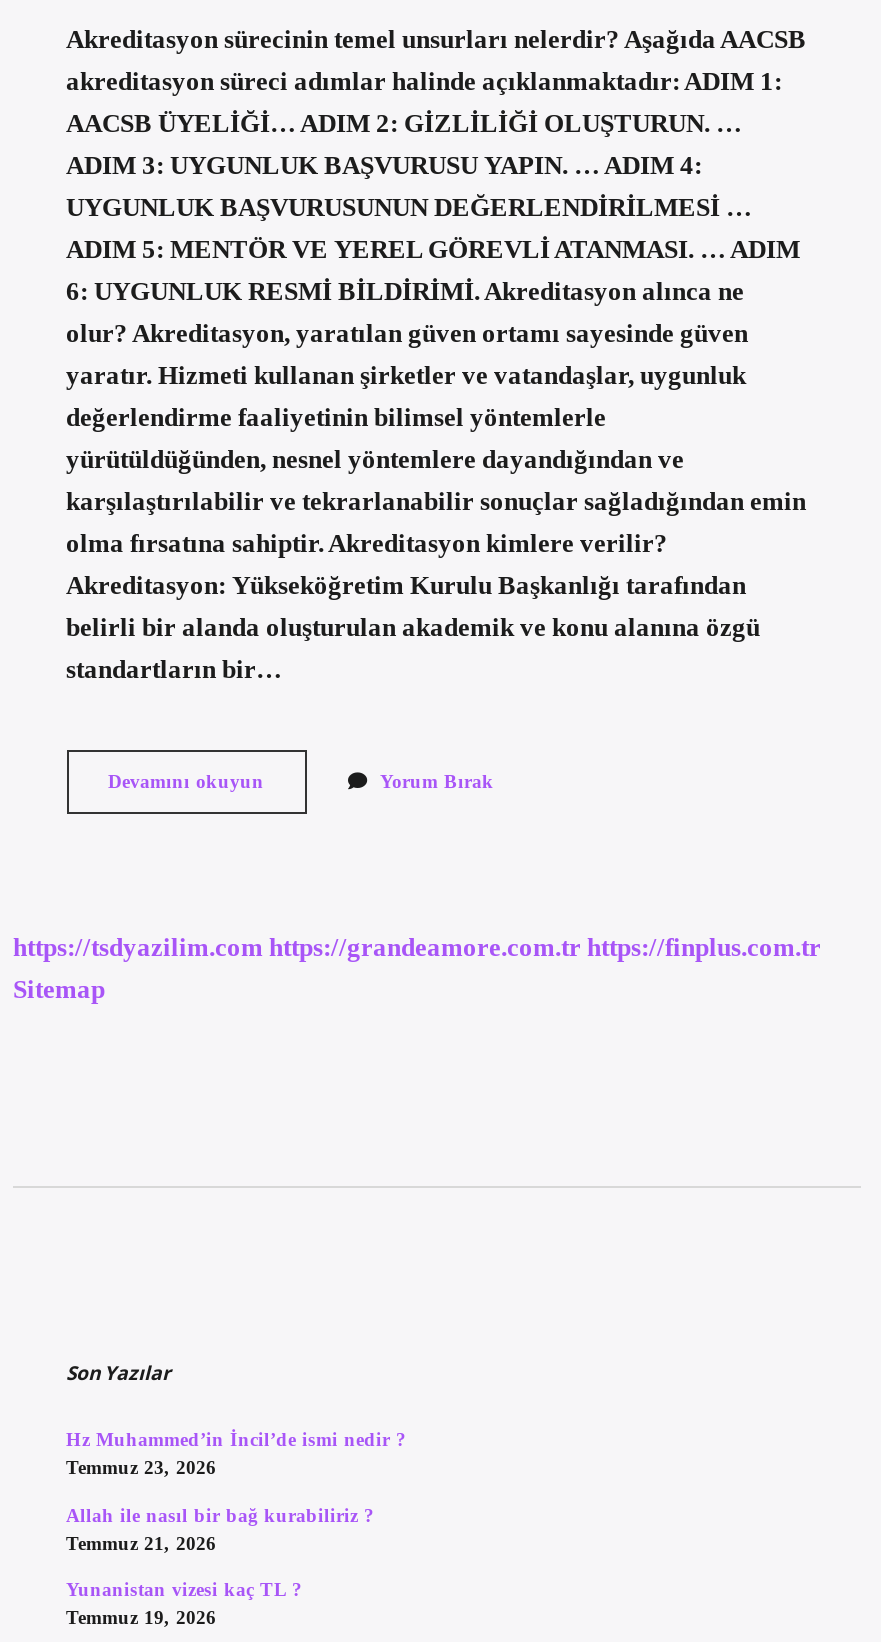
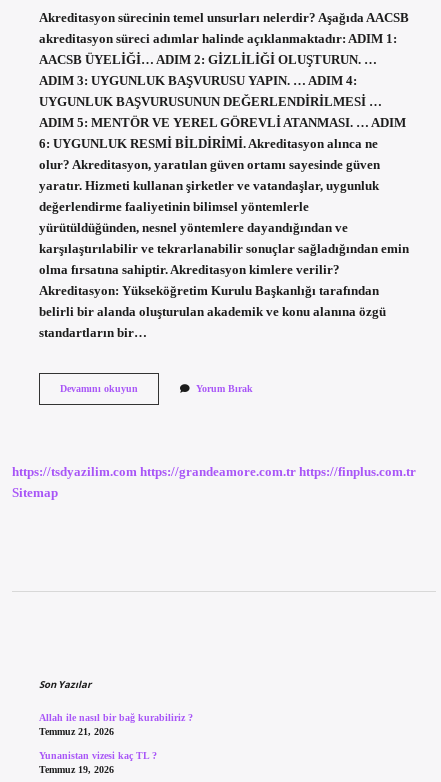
- Hz Muhammed’in İncil’de ismi nedir ?
- Temmuz 23, 2026
